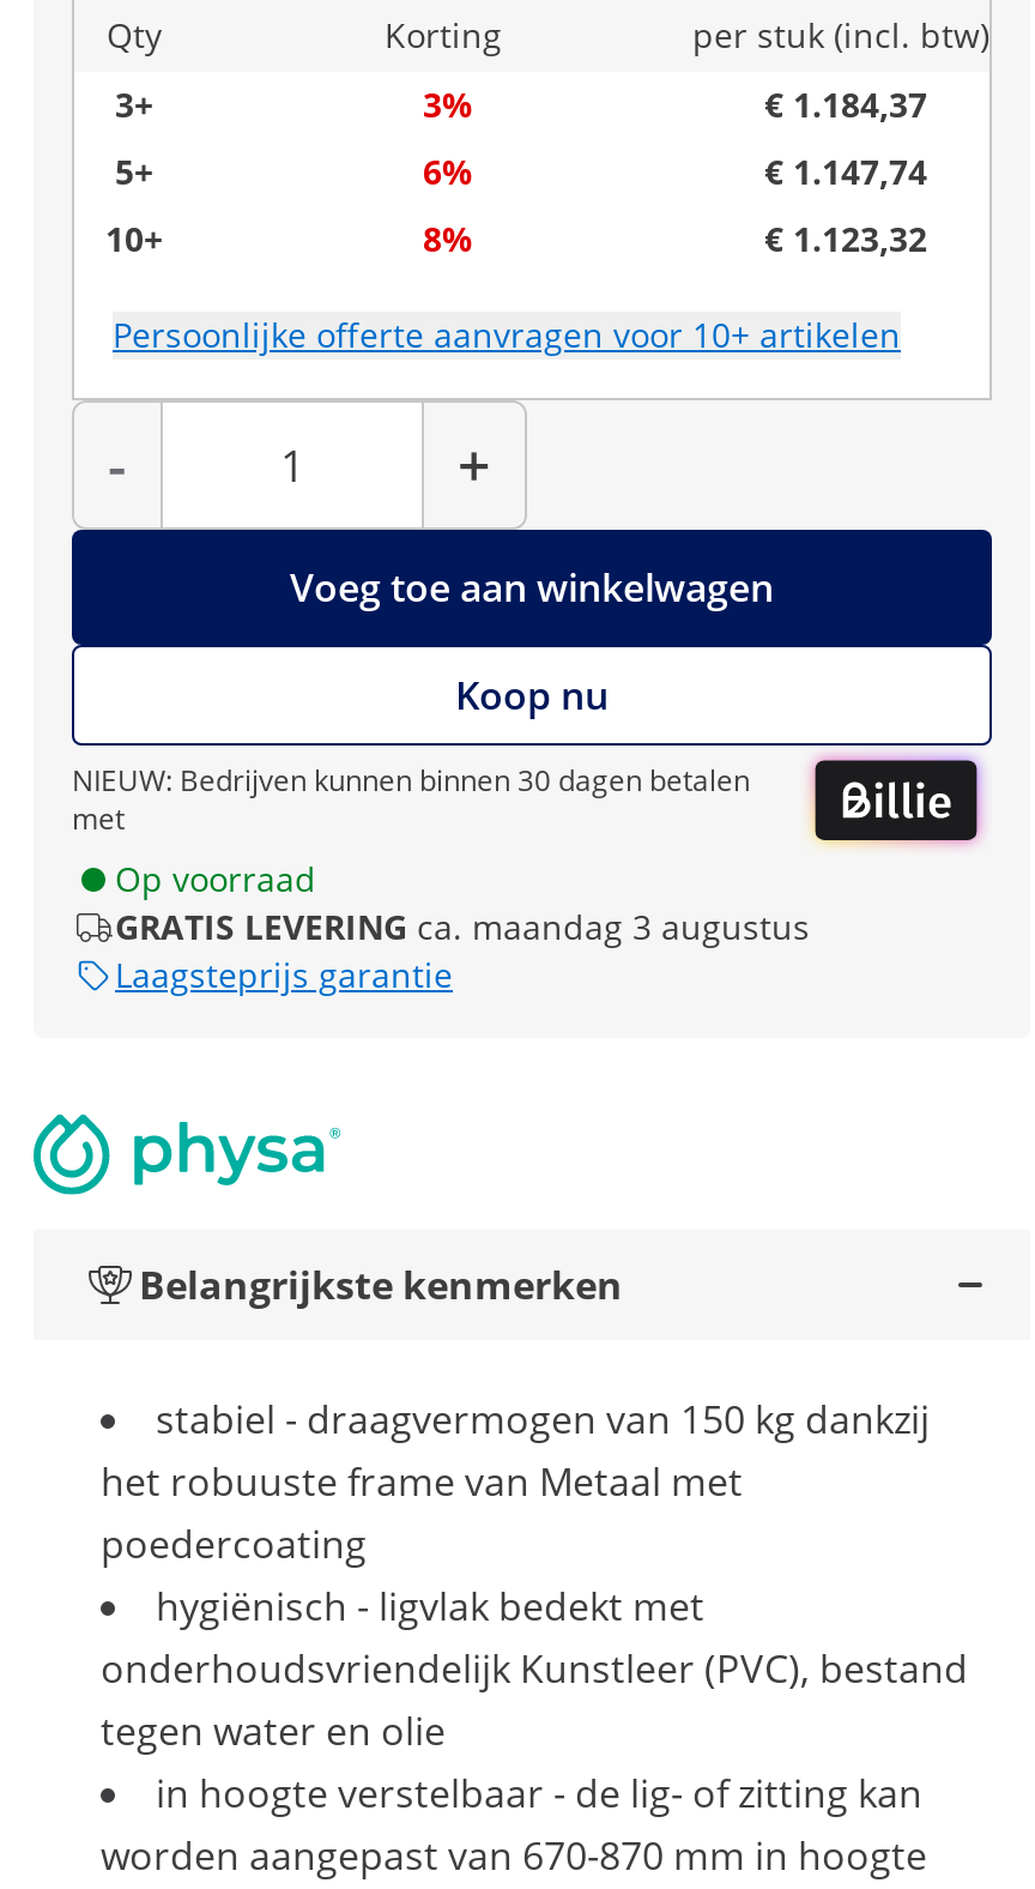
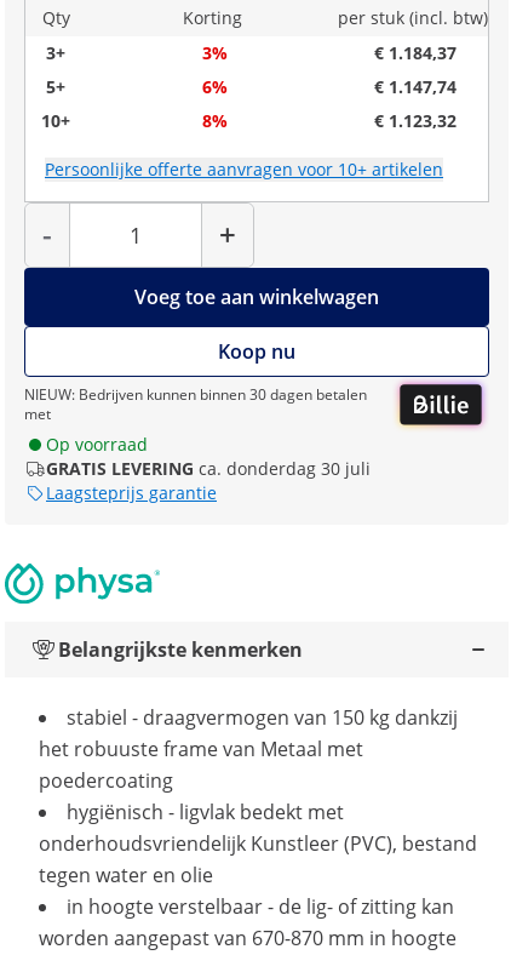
- GRATIS LEVERING ca. maandag 3 augustus
+ GRATIS LEVERING ca. donderdag 30 juli
